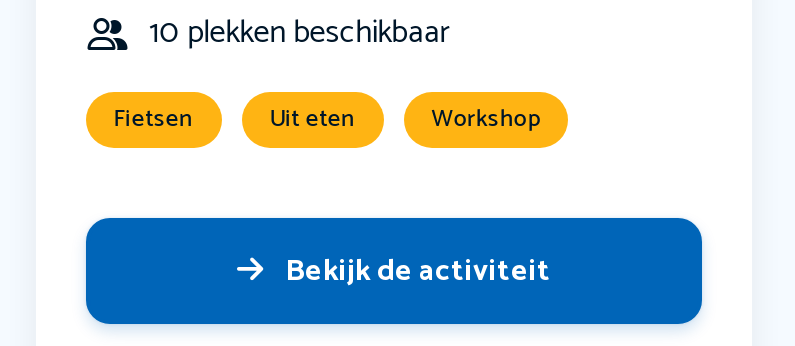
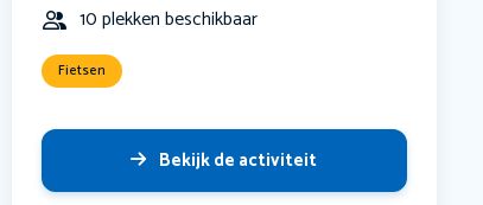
- Uit eten
- Workshop
